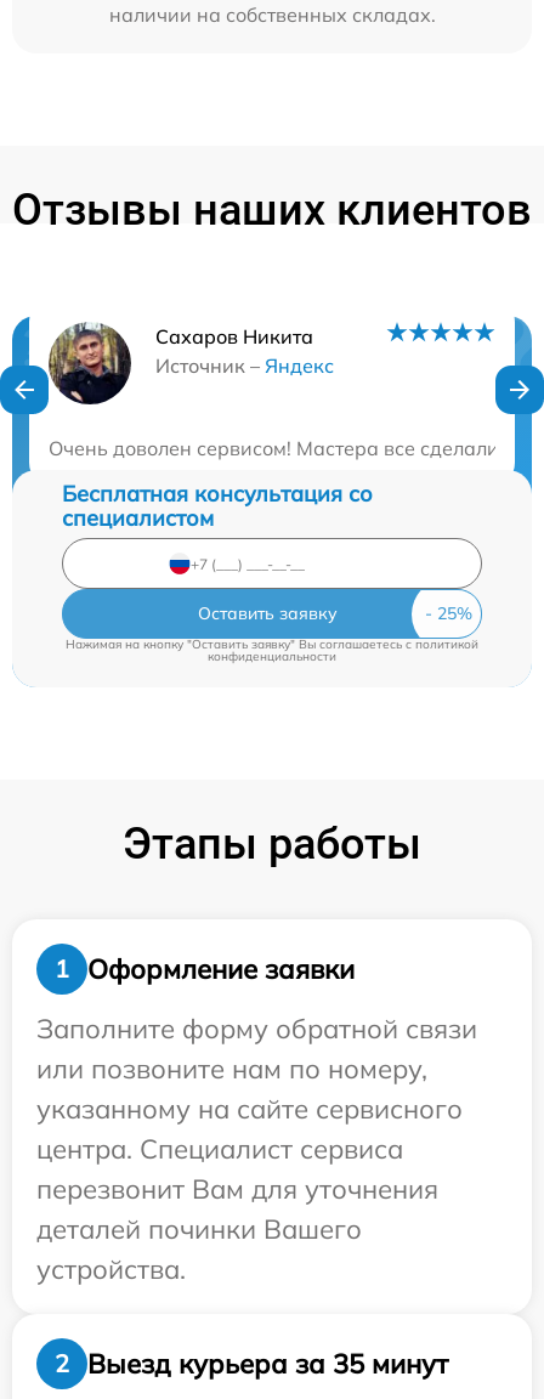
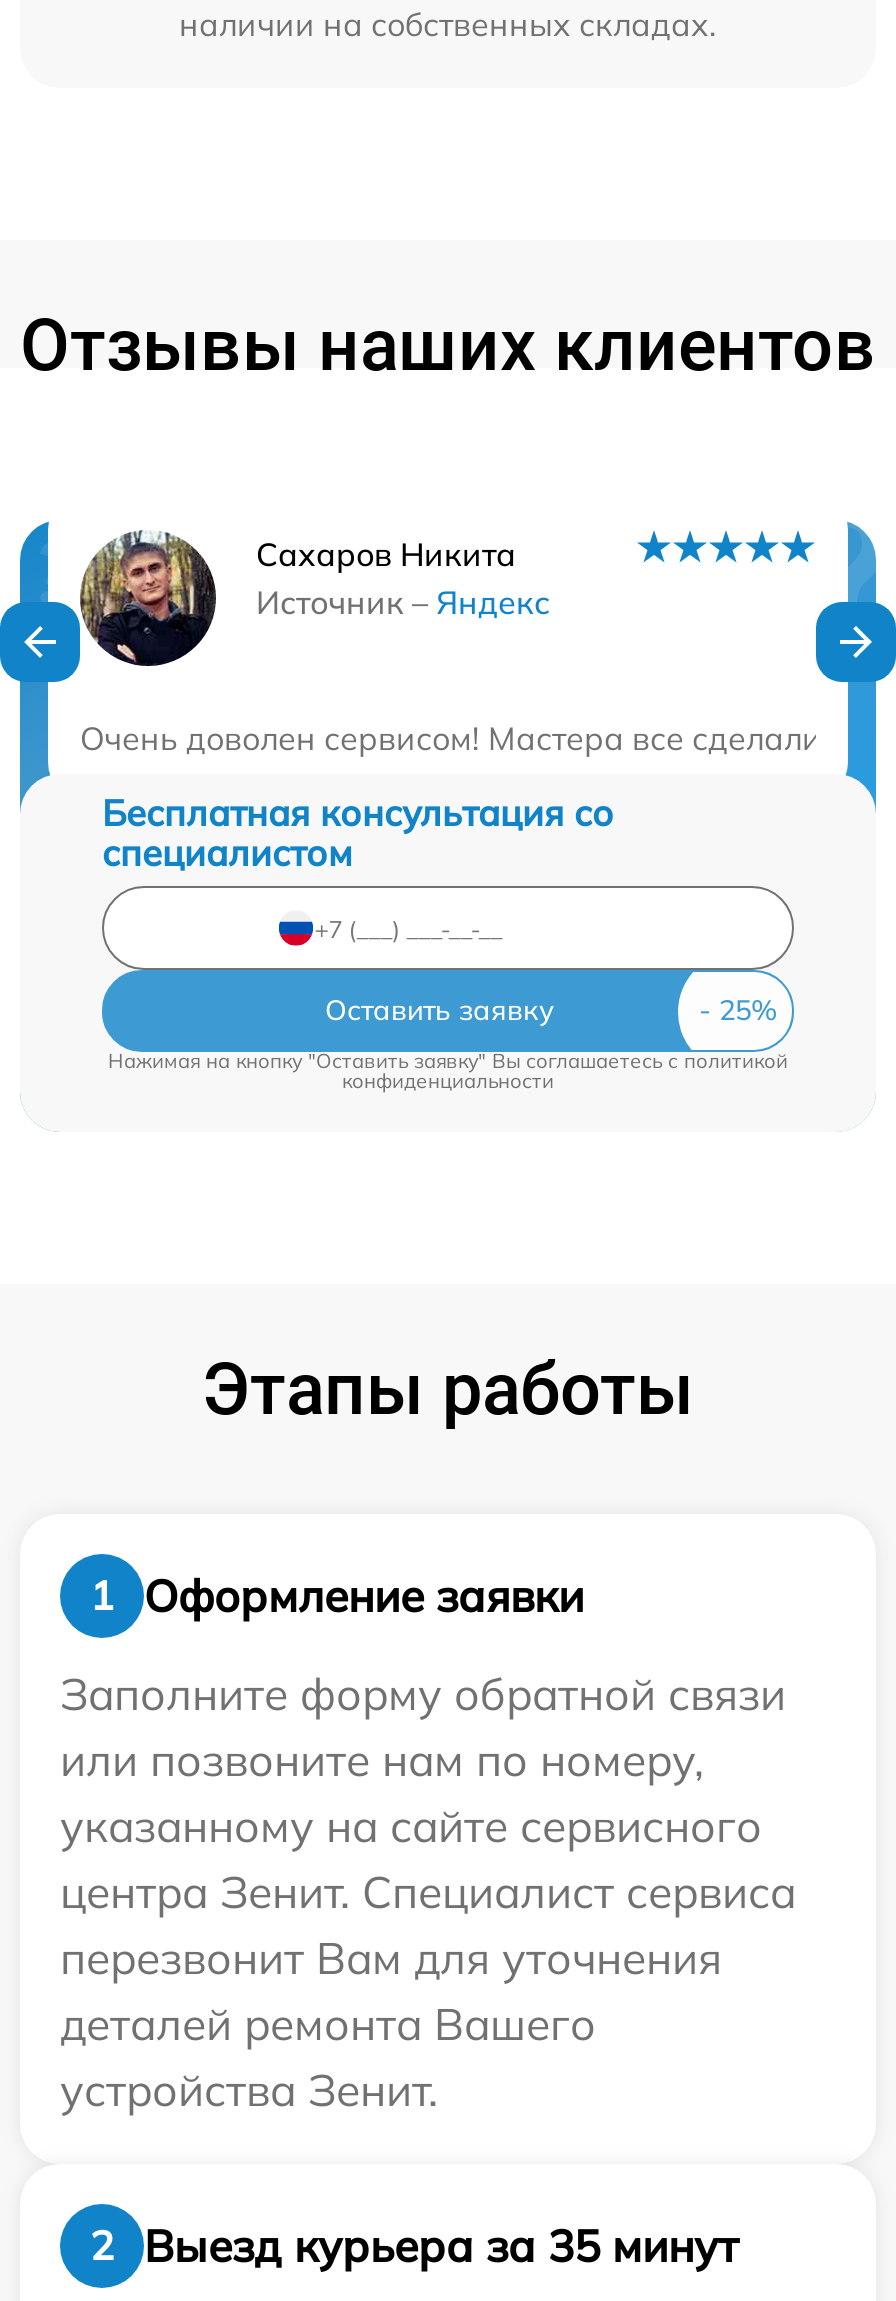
- центра. Специалист сервиса
+ центра Зенит. Специалист сервиса

- деталей починки Вашего
- устройства.
+ деталей ремонта Вашего
+ устройства Зенит.
